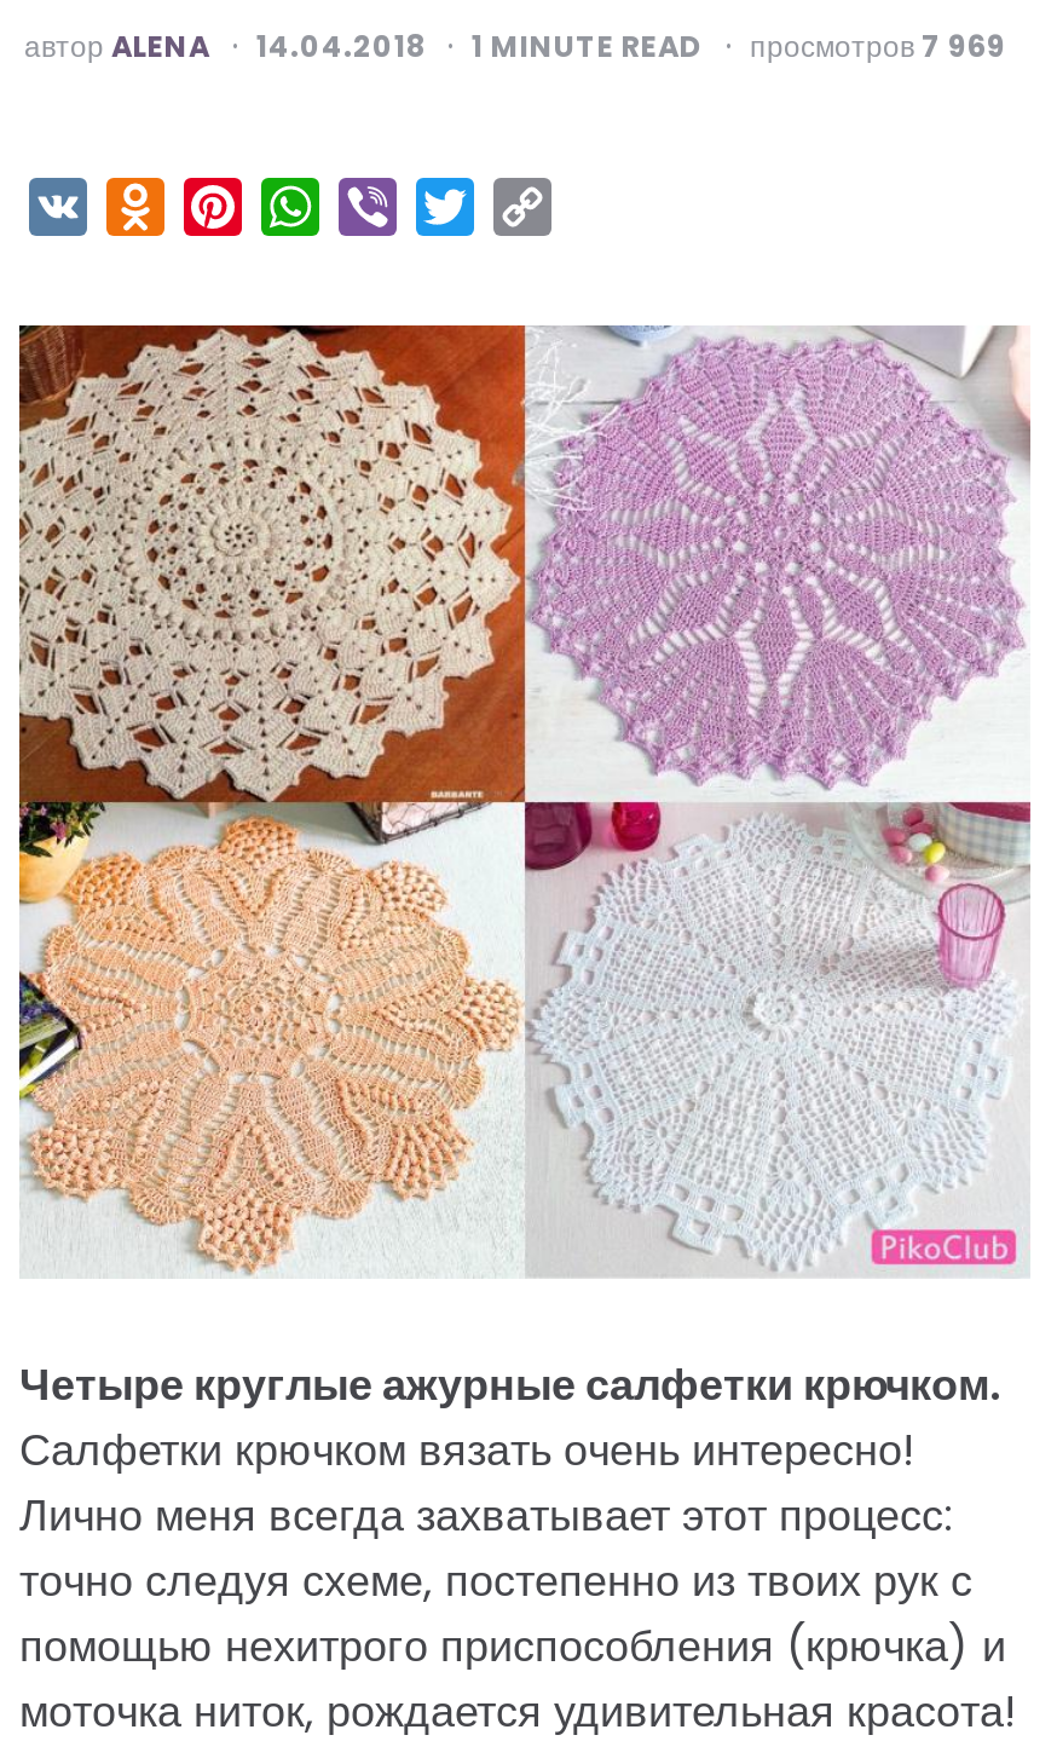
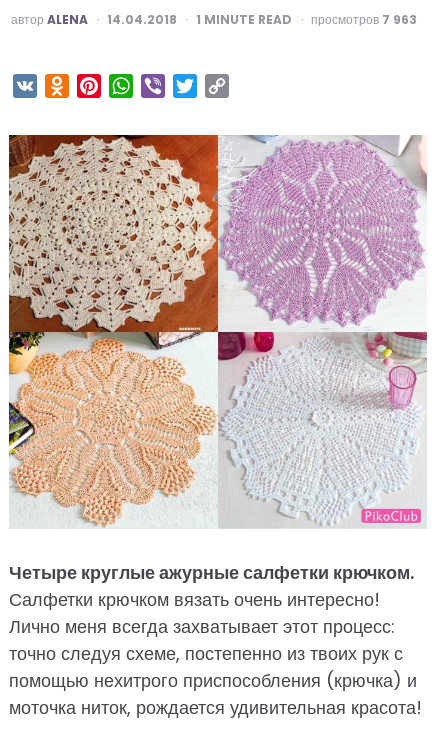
- просмотров 7 969
+ просмотров 7 963
